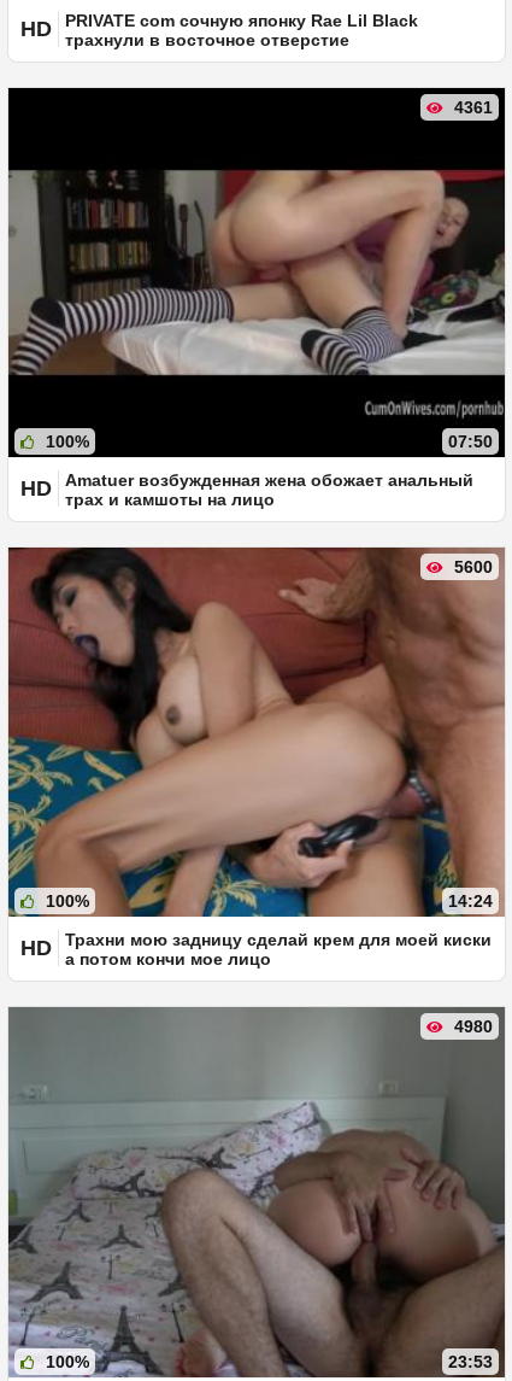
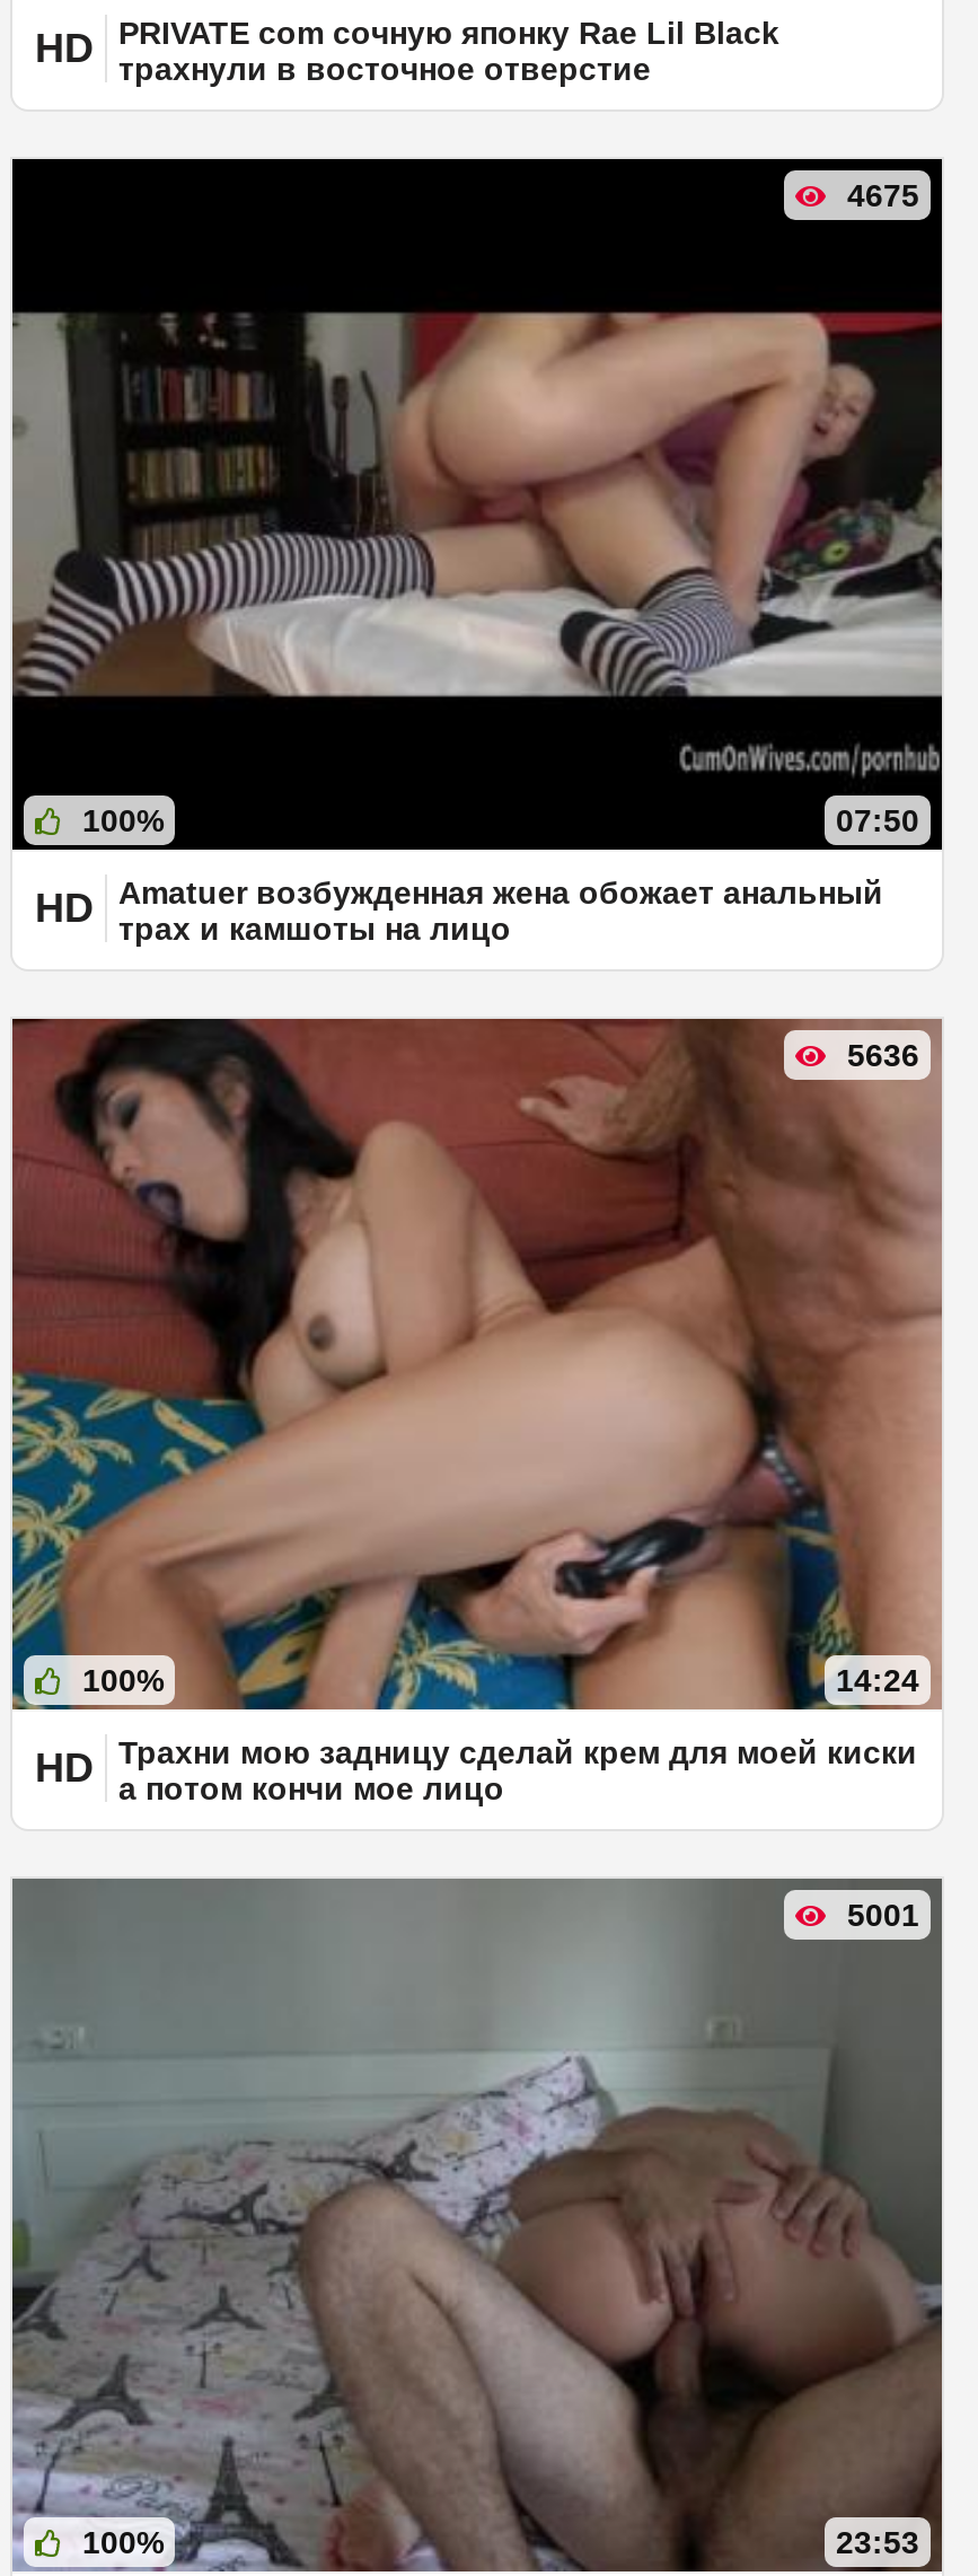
- 4361
+ 4675

- 5600
+ 5636

- 4980
+ 5001
